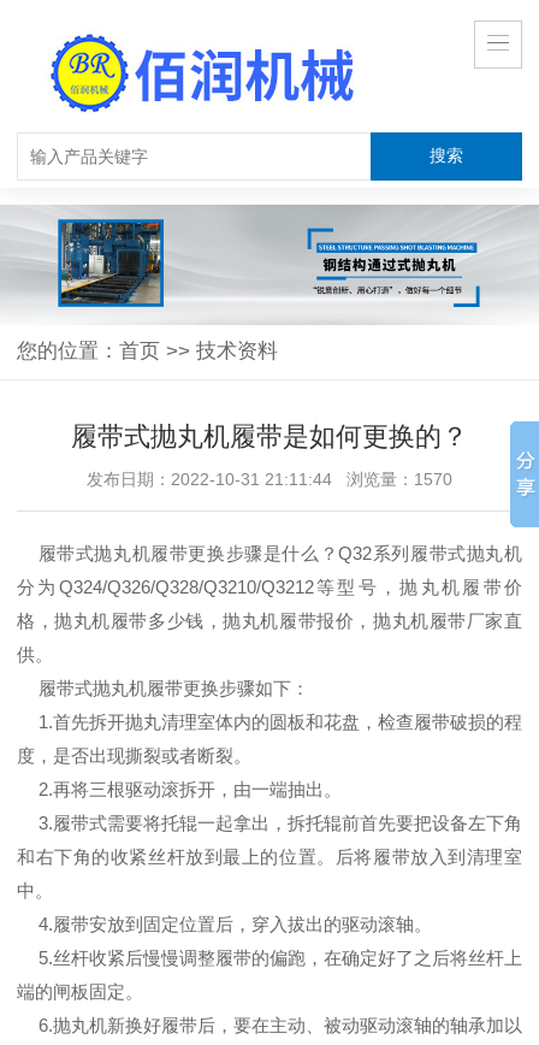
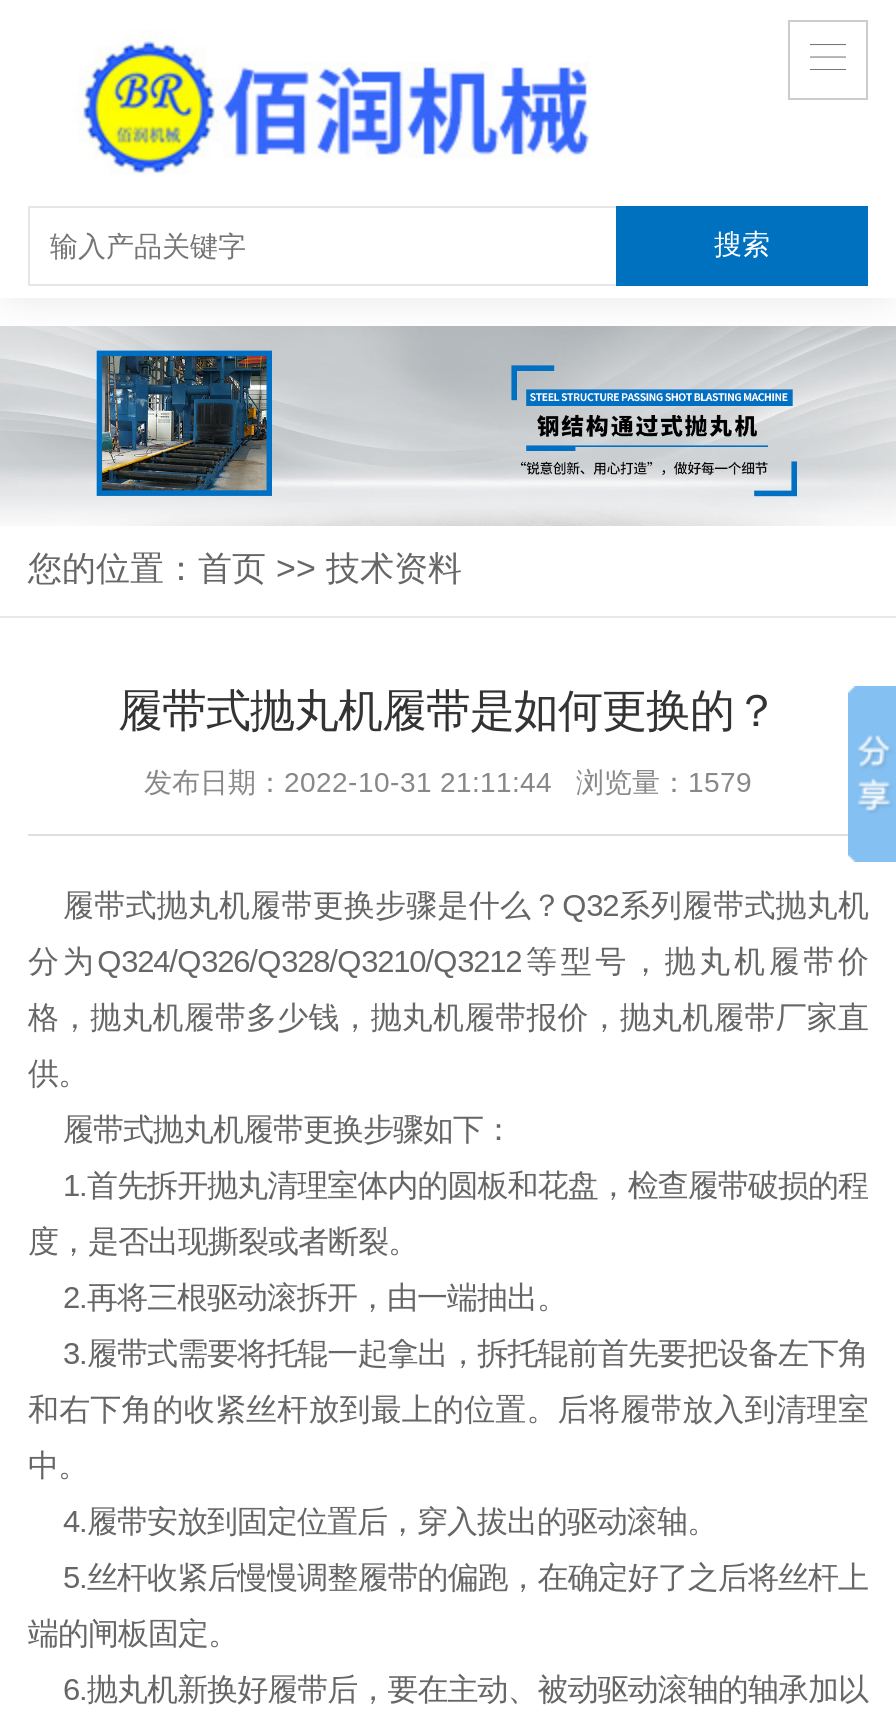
- 发布日期：2022-10-31 21:11:44 浏览量：1570
+ 发布日期：2022-10-31 21:11:44 浏览量：1579
